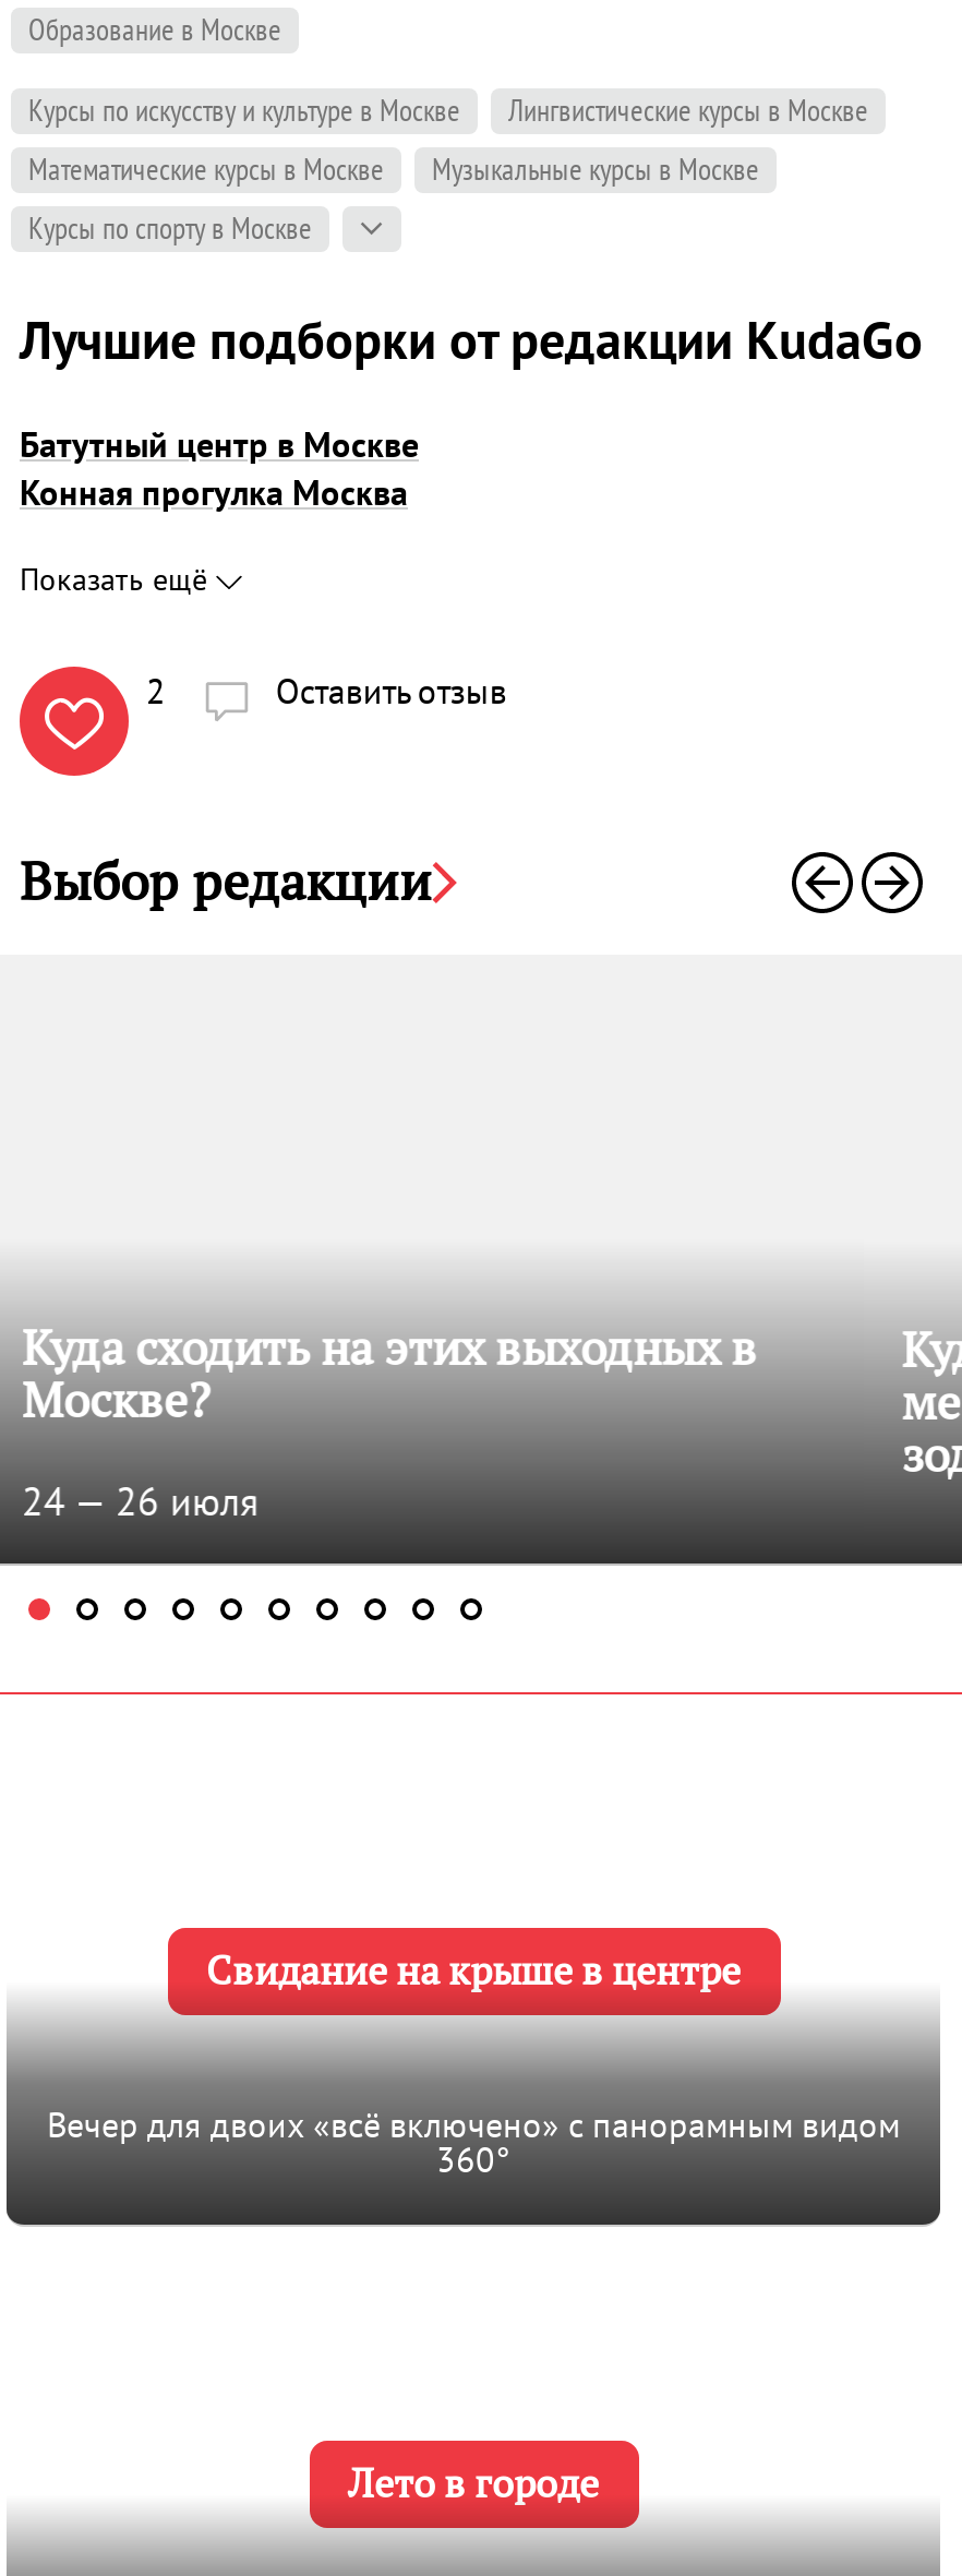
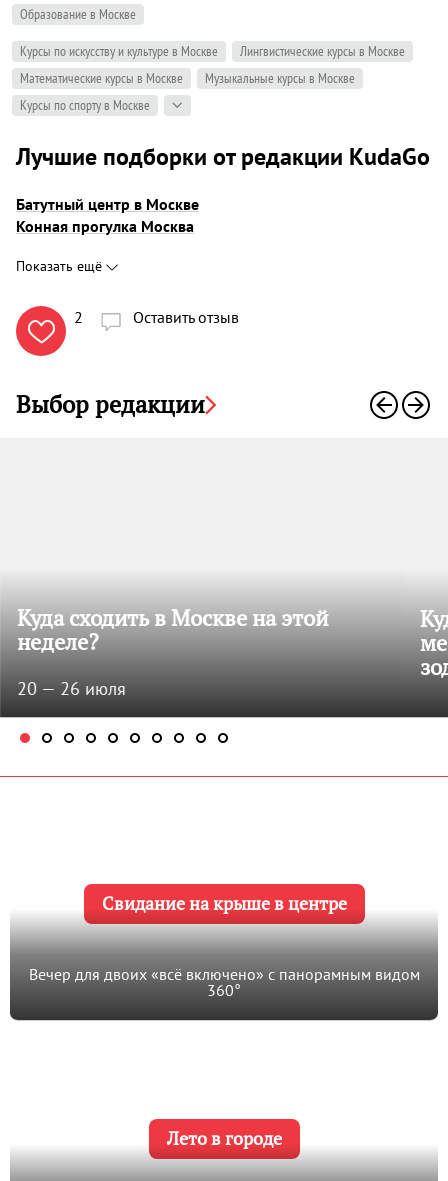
- Куда сходить на этих выходных в
- Москве?
+ Куда сходить в Москве на этой
+ неделе?

- 24 — 26 июля
+ 20 — 26 июля
